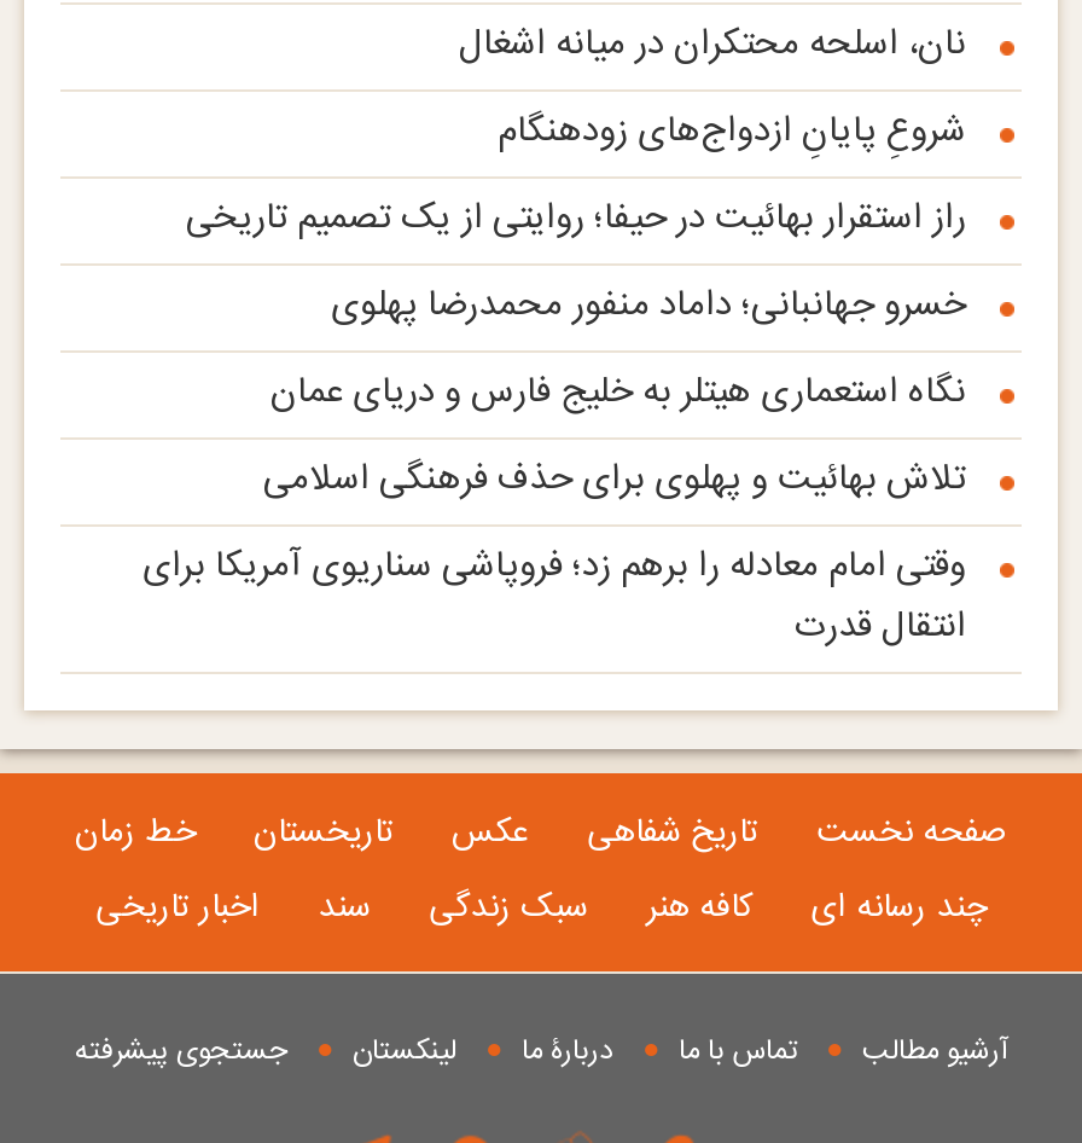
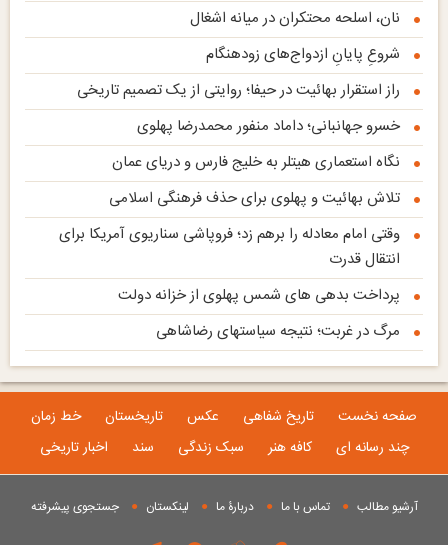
+ پرداخت بدهی های شمس پهلوی از خزانه دولت
+ مرگ در غربت؛ نتیجه سیاستهای رضاشاهی
